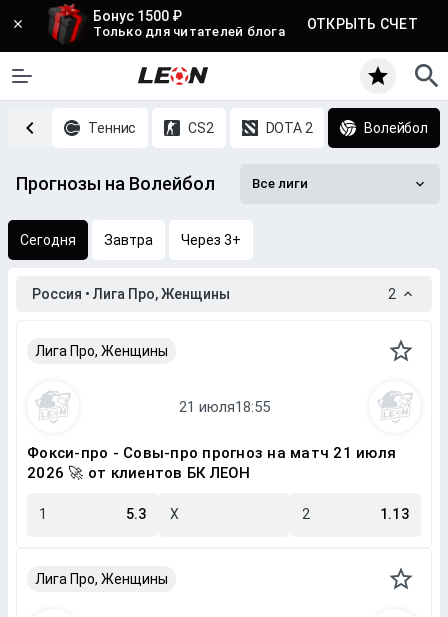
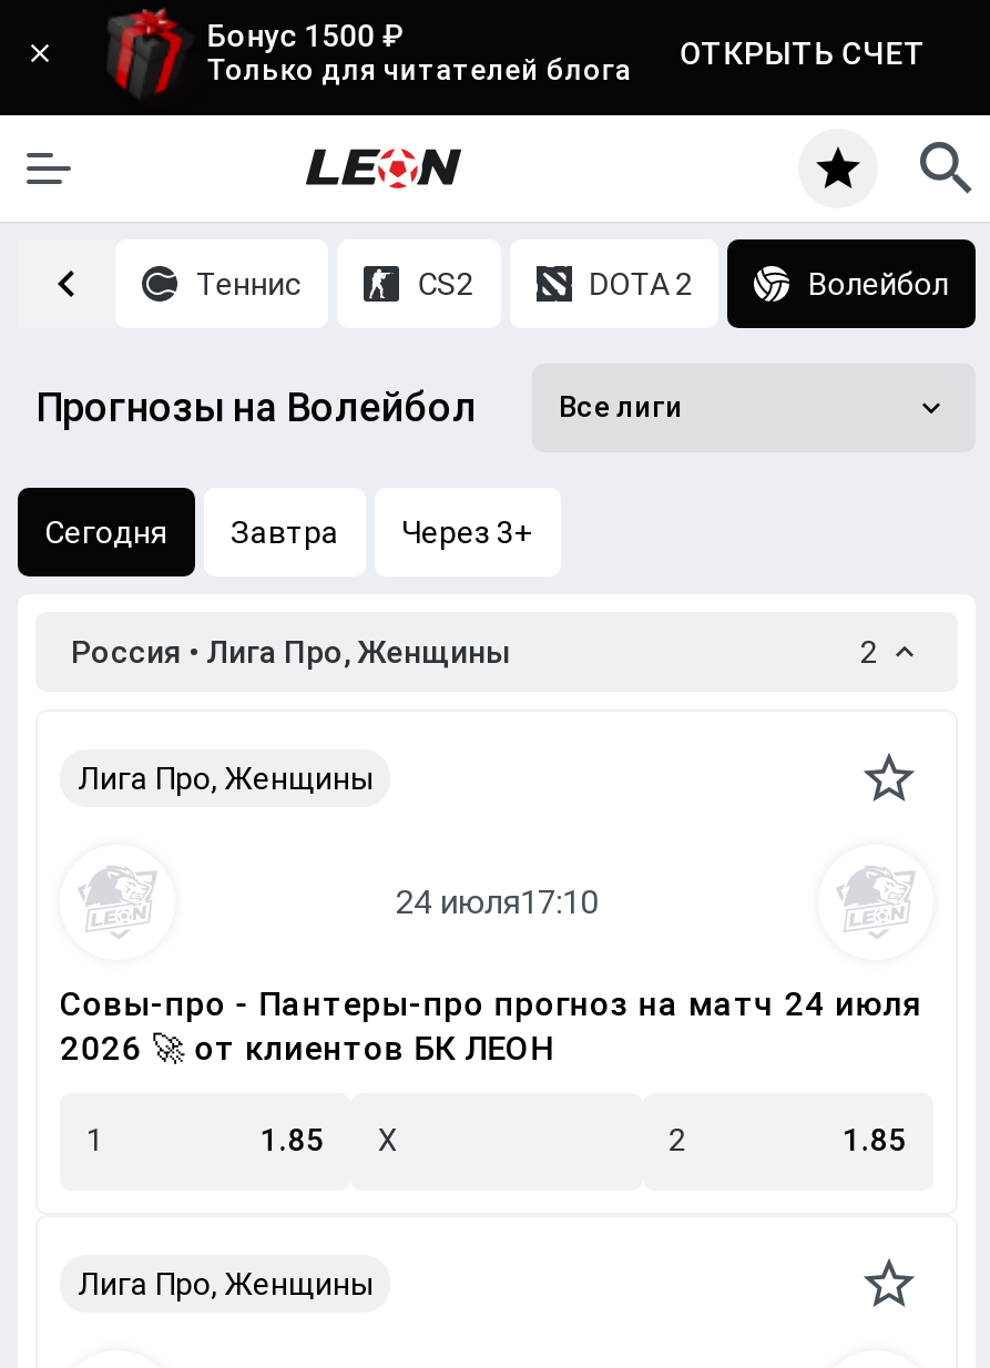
- Фокси-про - Совы-про прогноз на матч 21 июля
+ Совы-про - Пантеры-про прогноз на матч 24 июля

- 5.3 X
+ 1.85 X

- 1.13
+ 1.85
